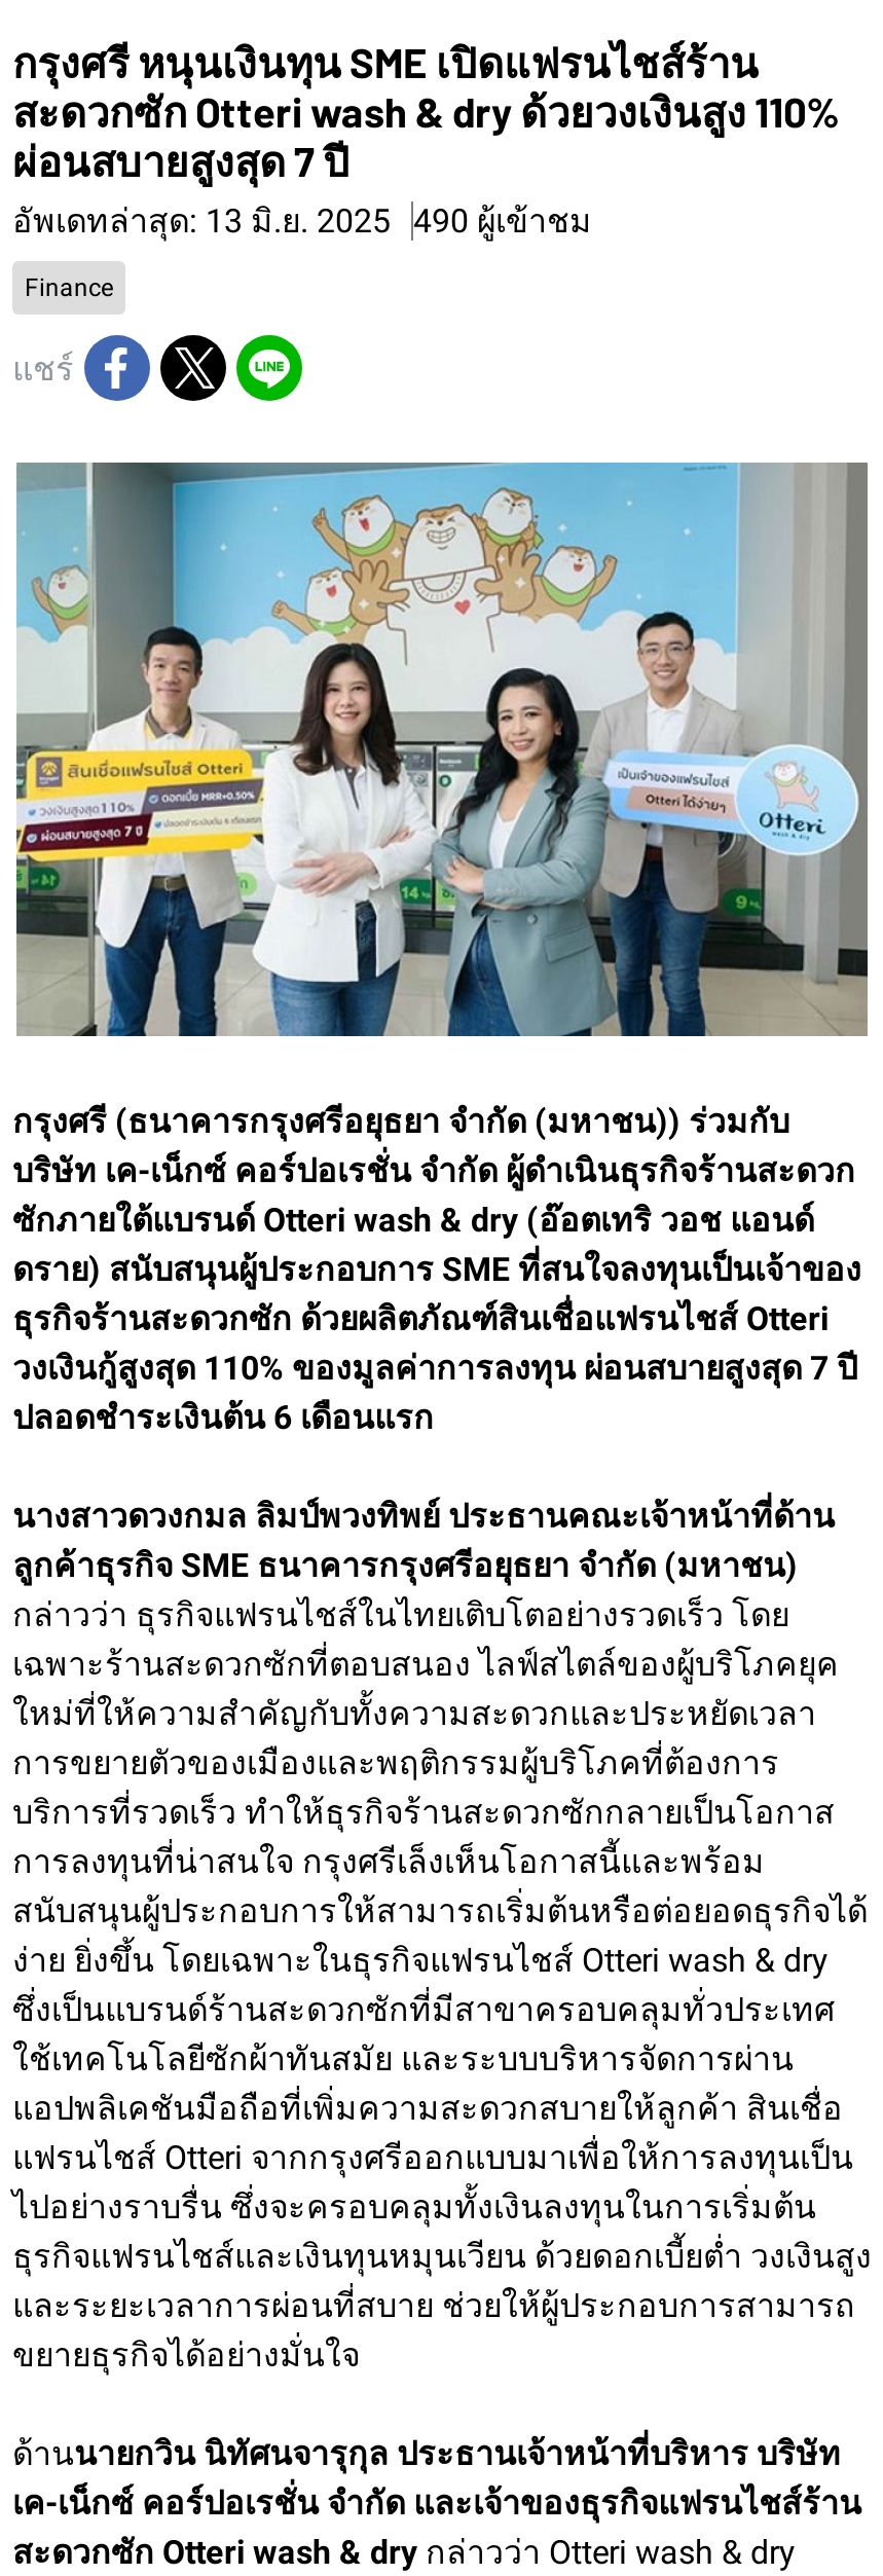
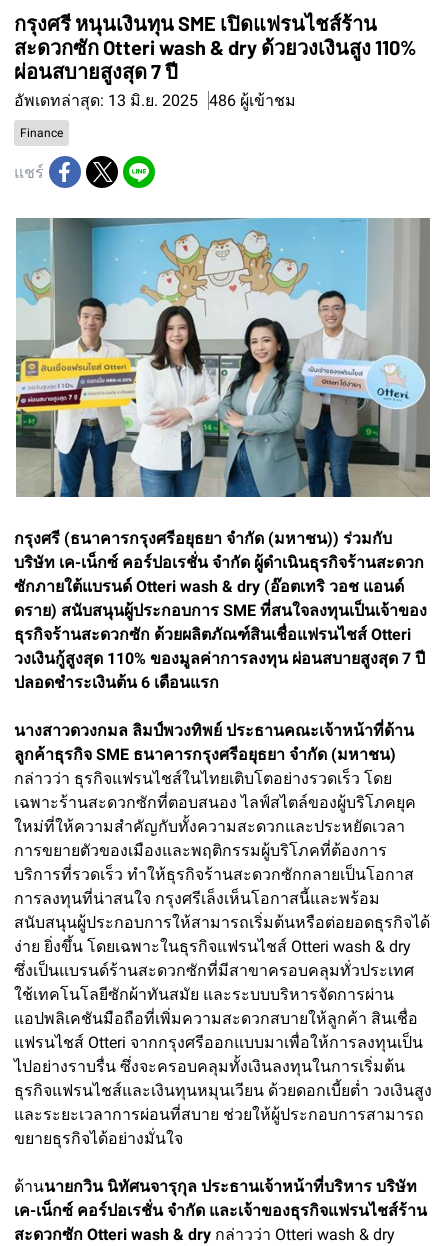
- อัพเดทล่าสุด: 13 มิ.ย. 2025 490 ผู้เข้าชม
+ อัพเดทล่าสุด: 13 มิ.ย. 2025 486 ผู้เข้าชม
